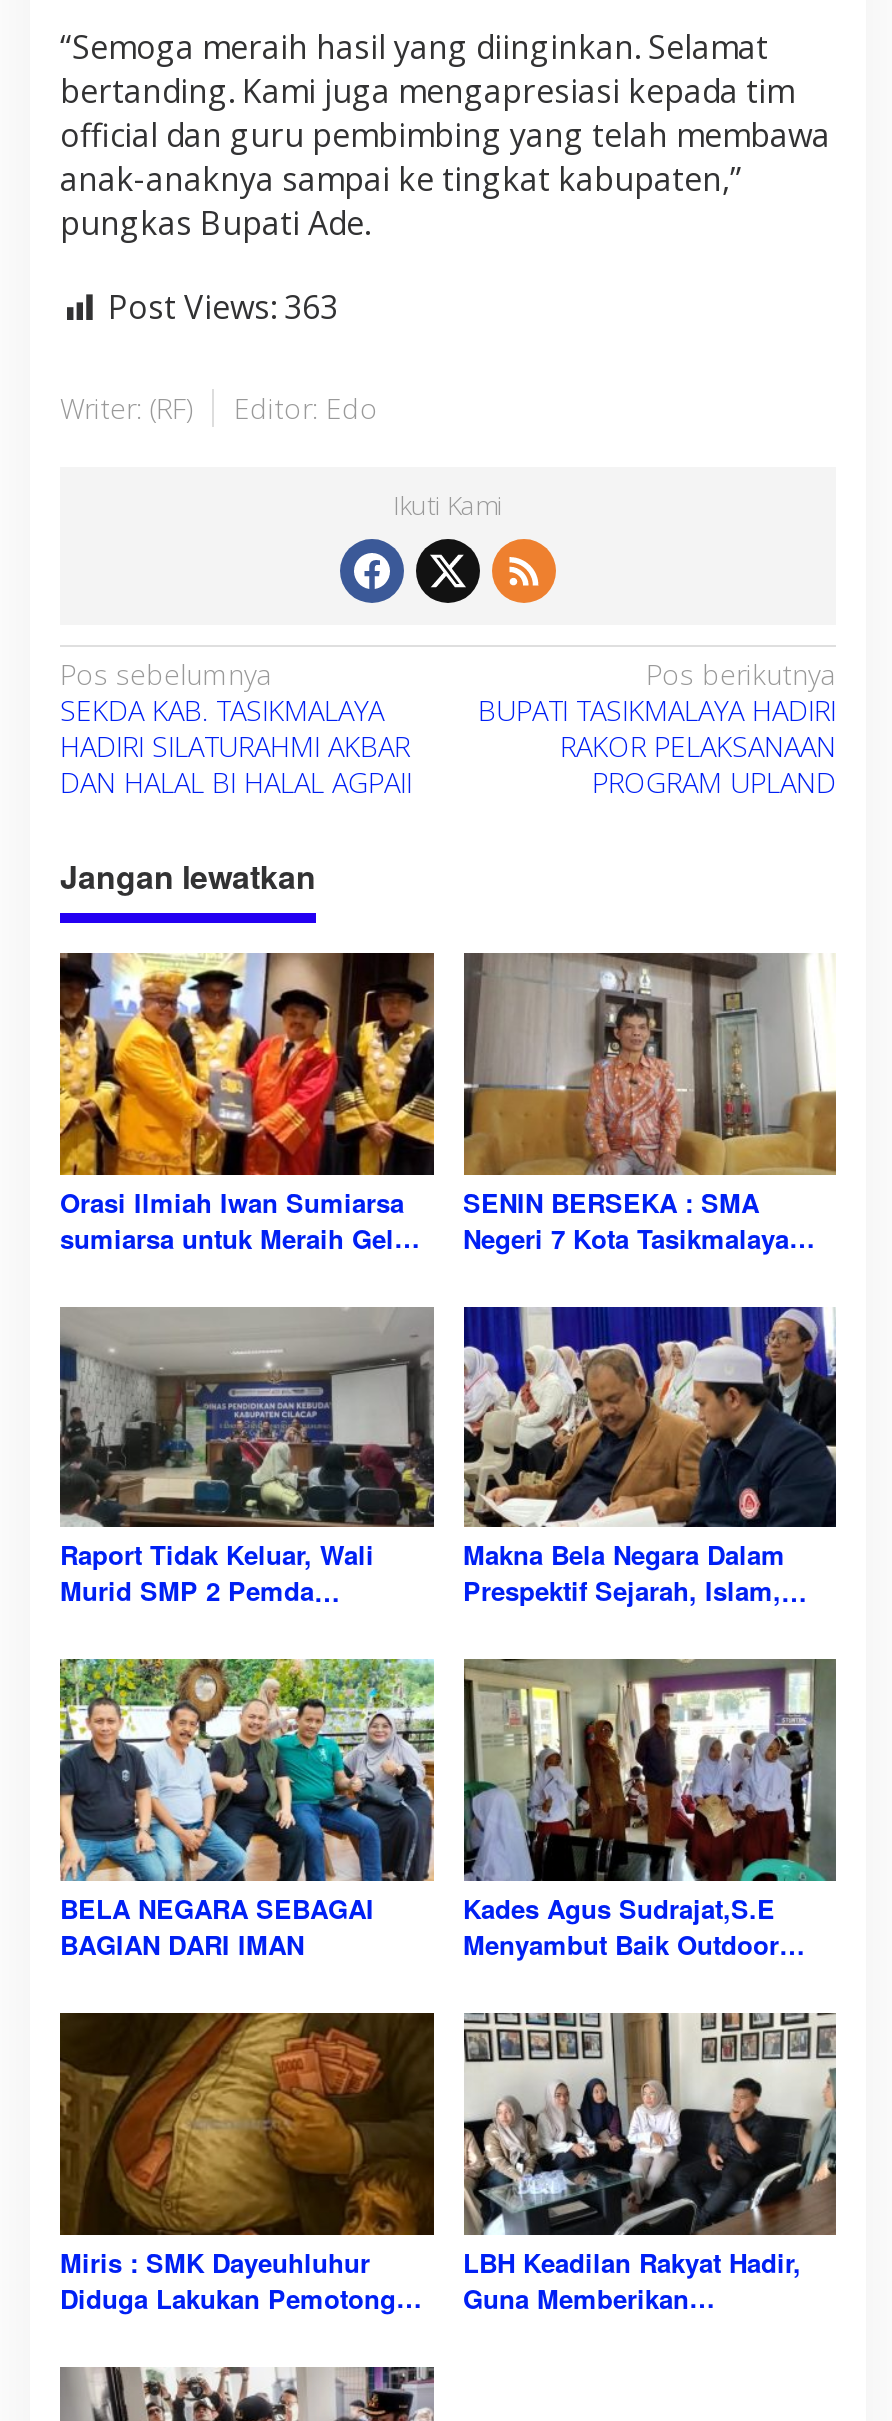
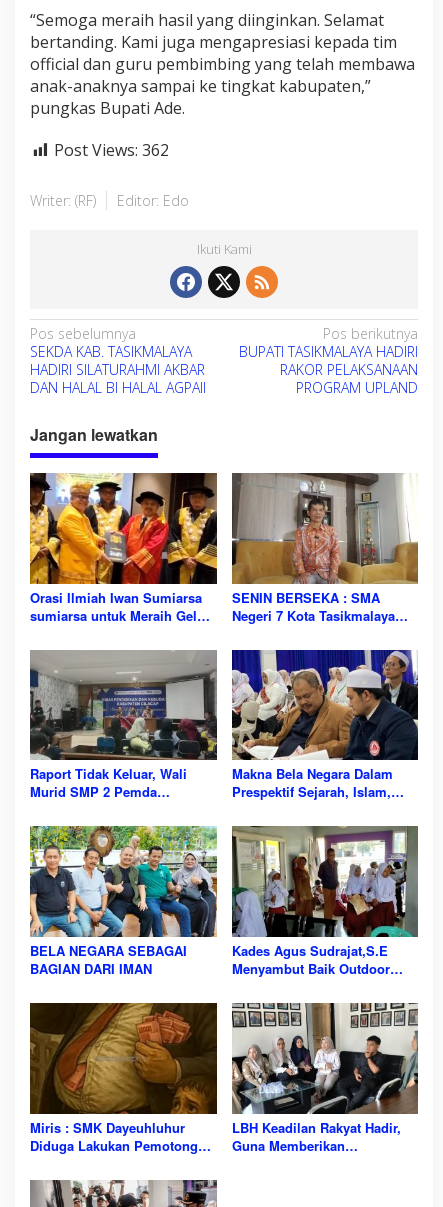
- Post Views: 363
+ Post Views: 362
